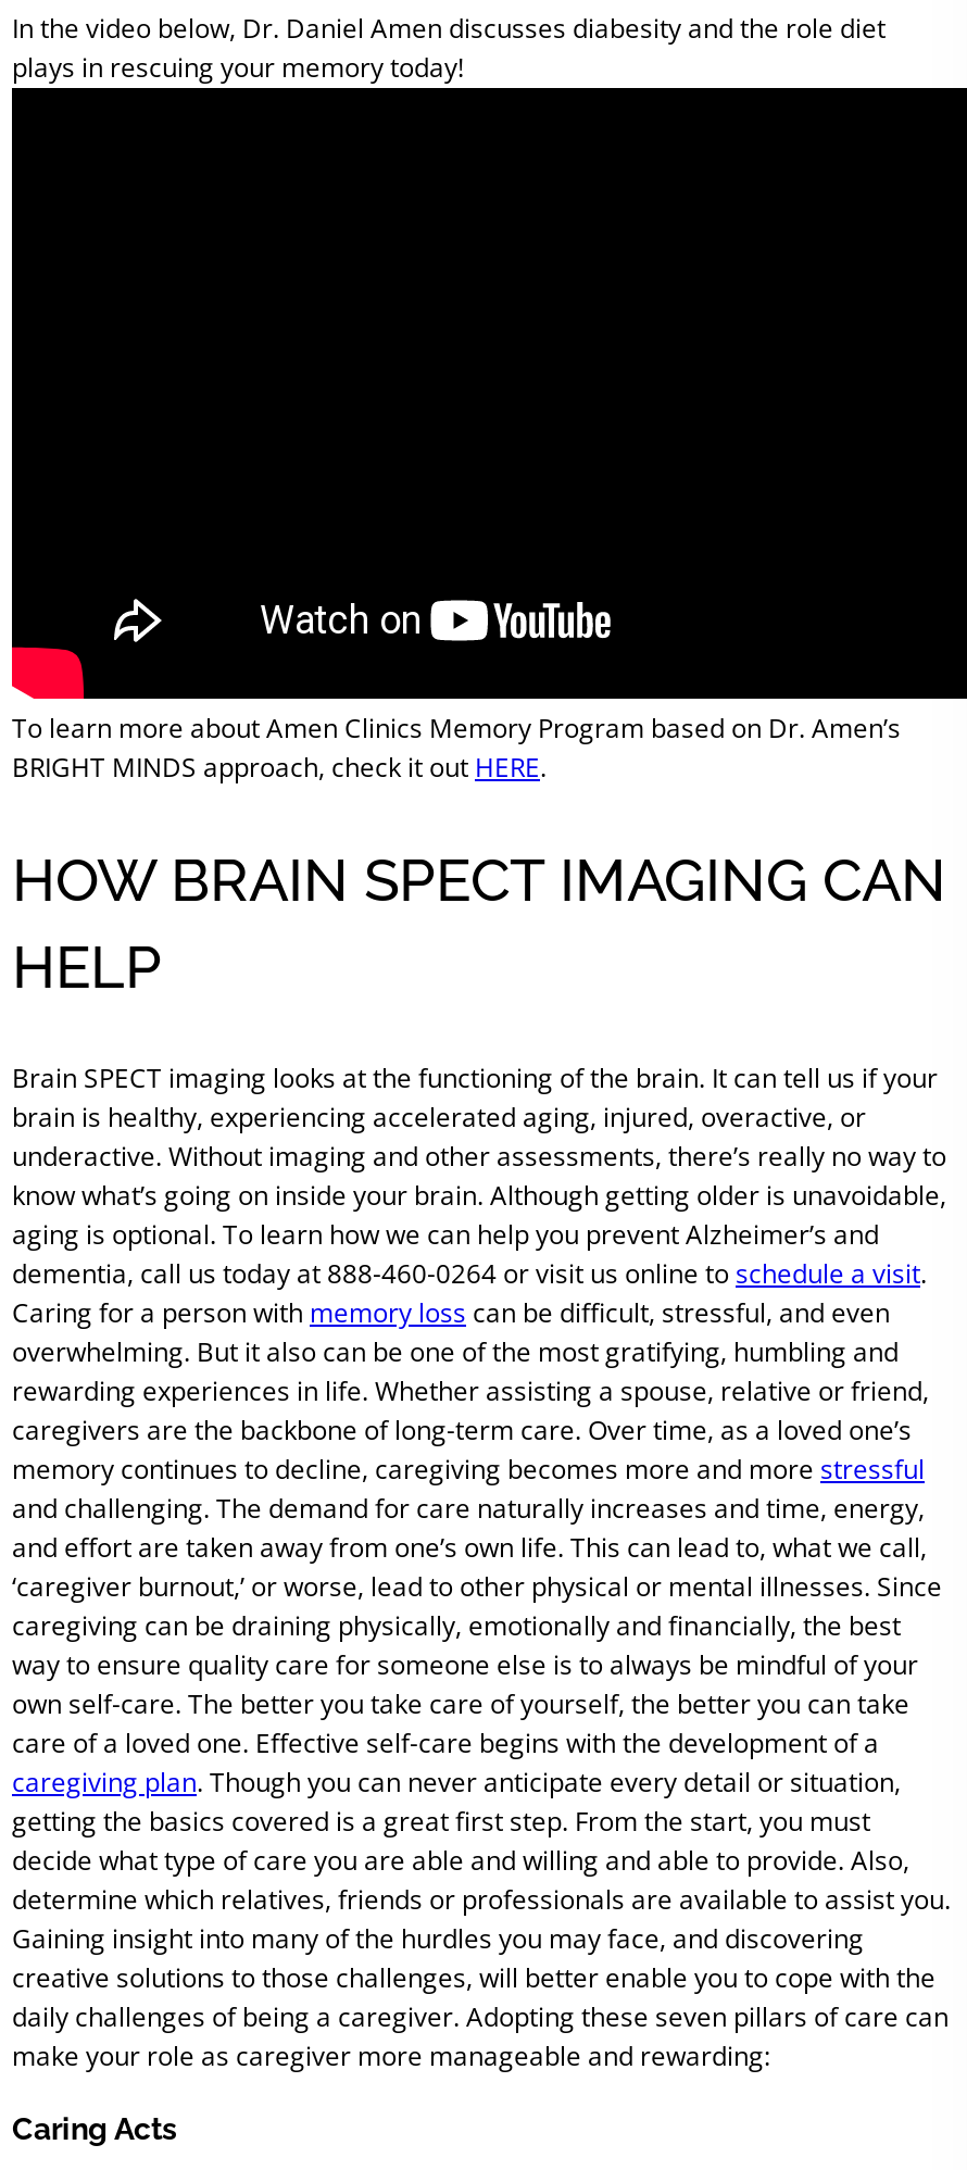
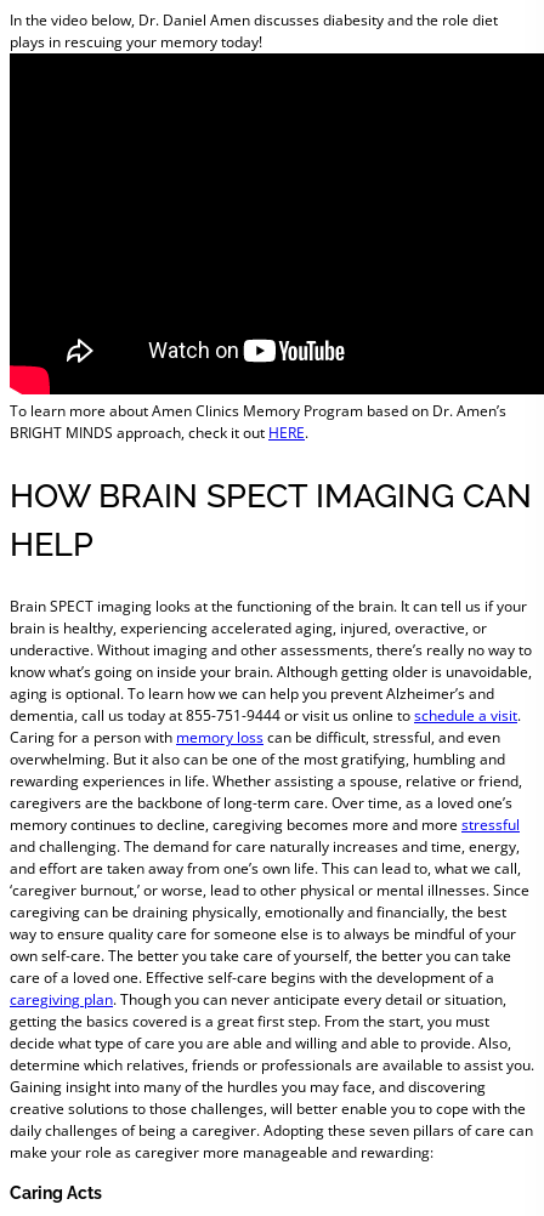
- dementia, call us today at 888-460-0264 or visit us online to schedule a visit.
+ dementia, call us today at 855-751-9444 or visit us online to schedule a visit.
